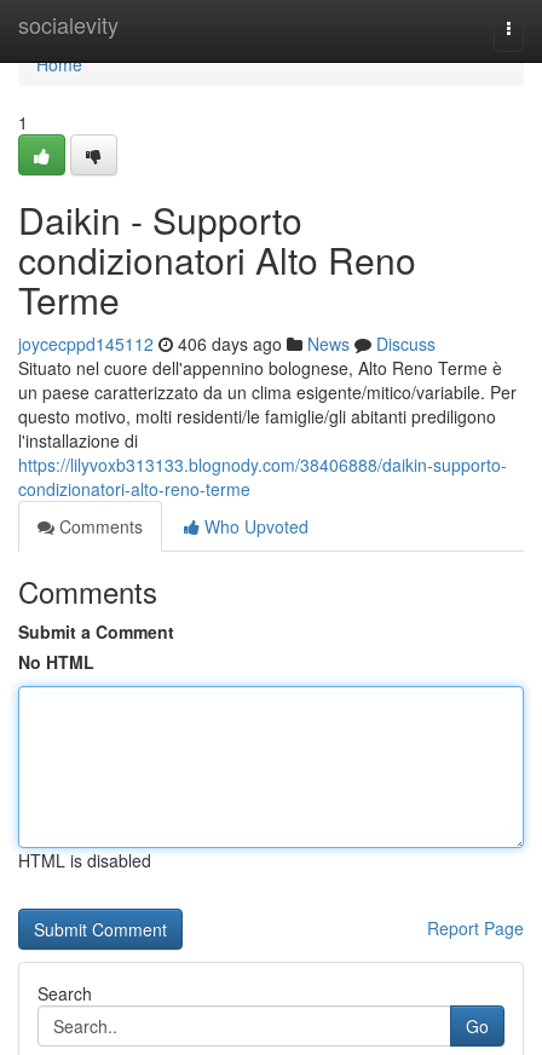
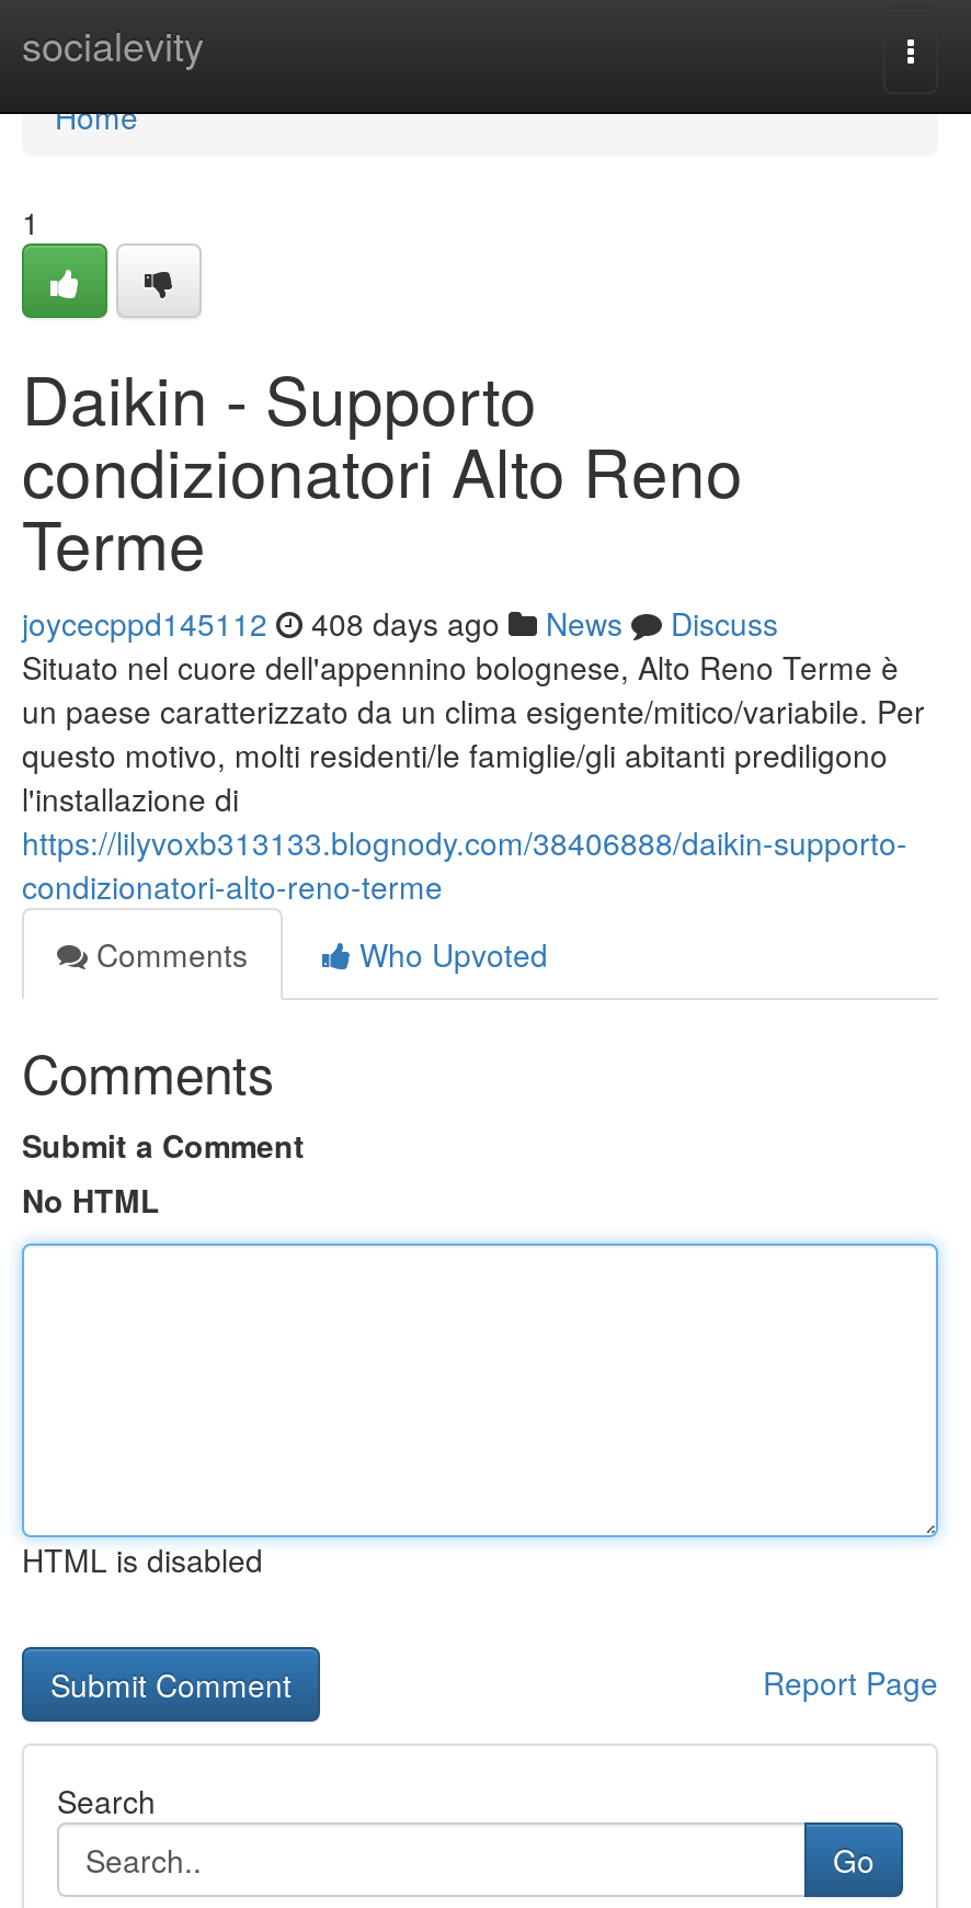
- joycecppd145112 406 days ago News Discuss
+ joycecppd145112 408 days ago News Discuss
